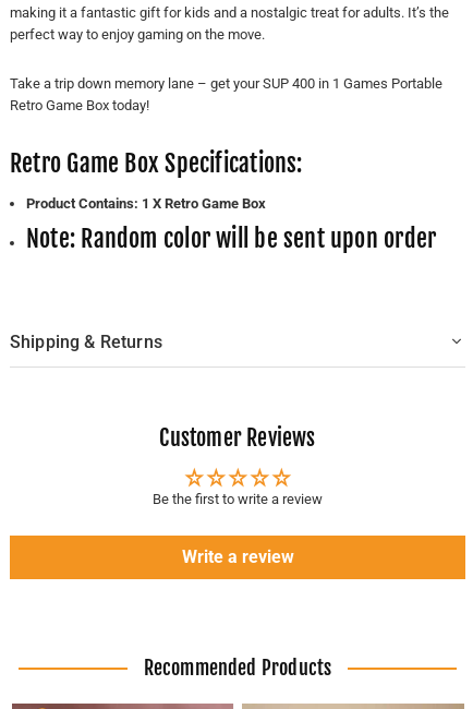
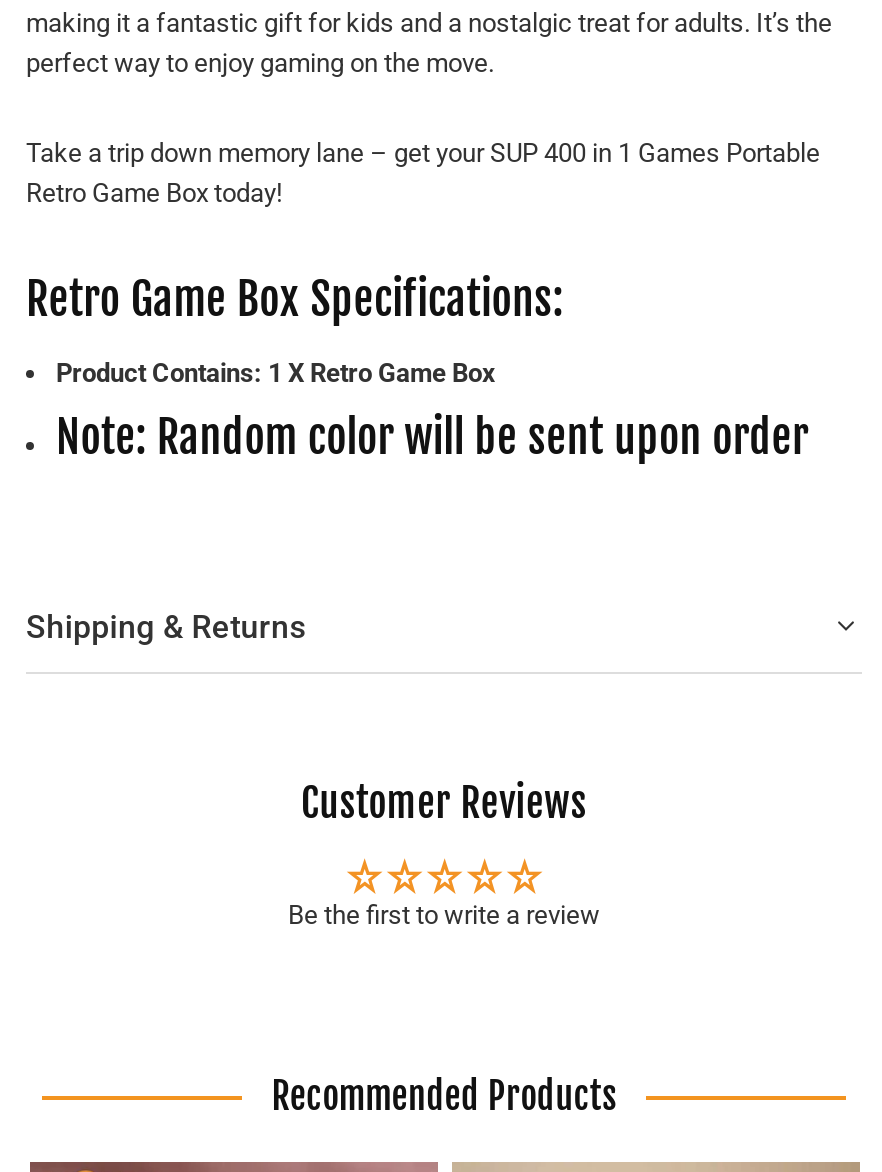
- Write a review
